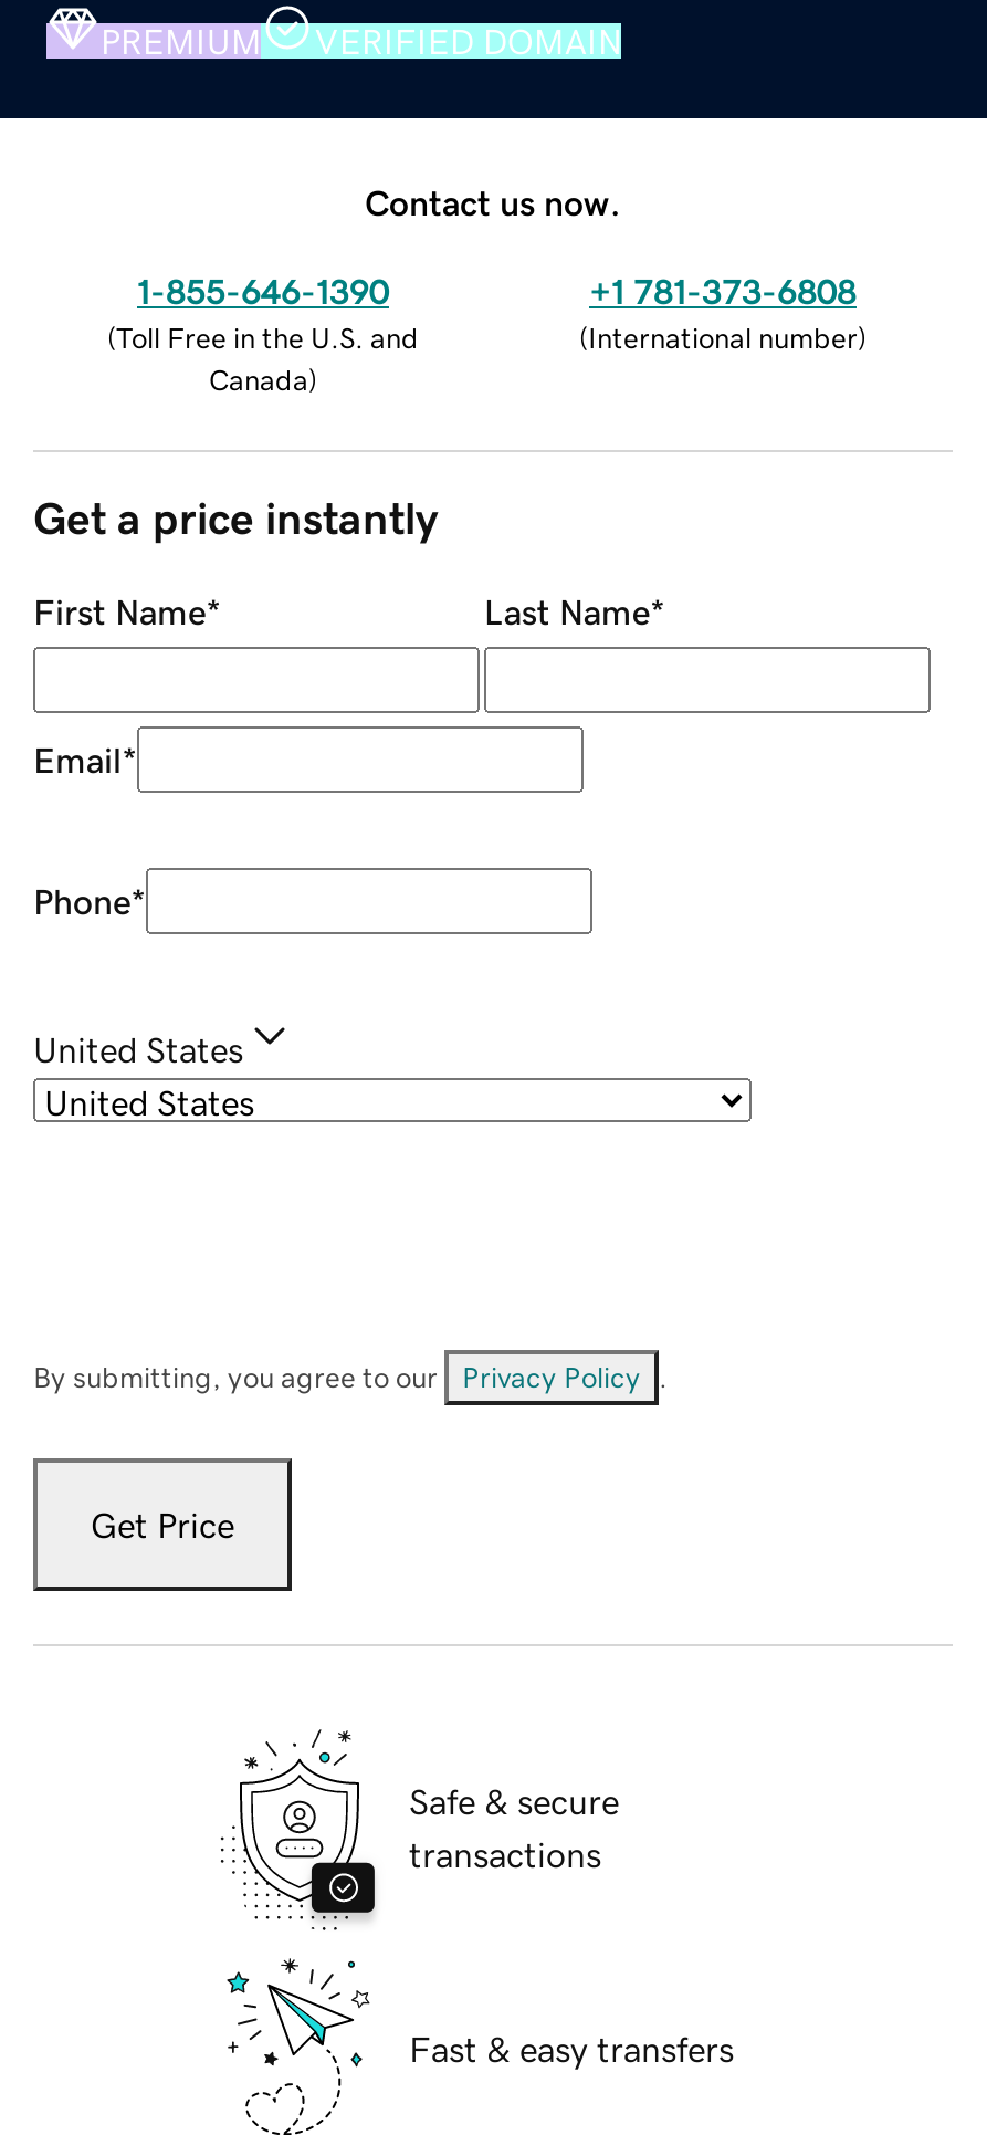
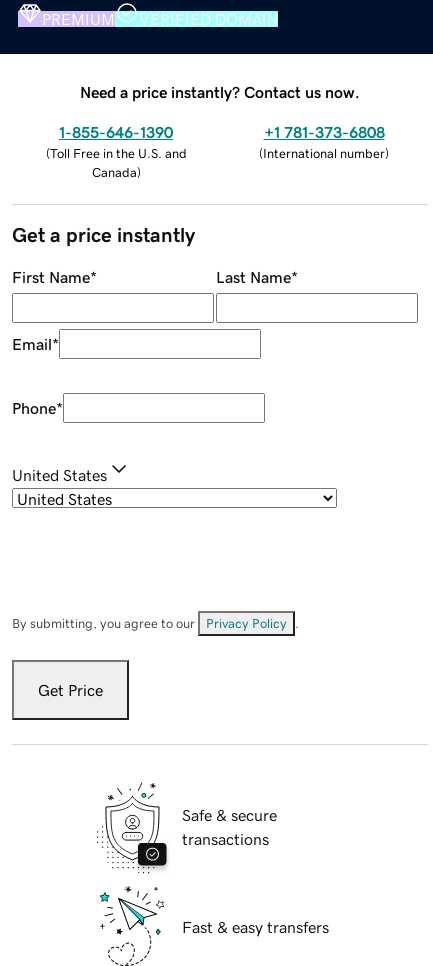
- Contact us now.
+ Need a price instantly? Contact us now.
